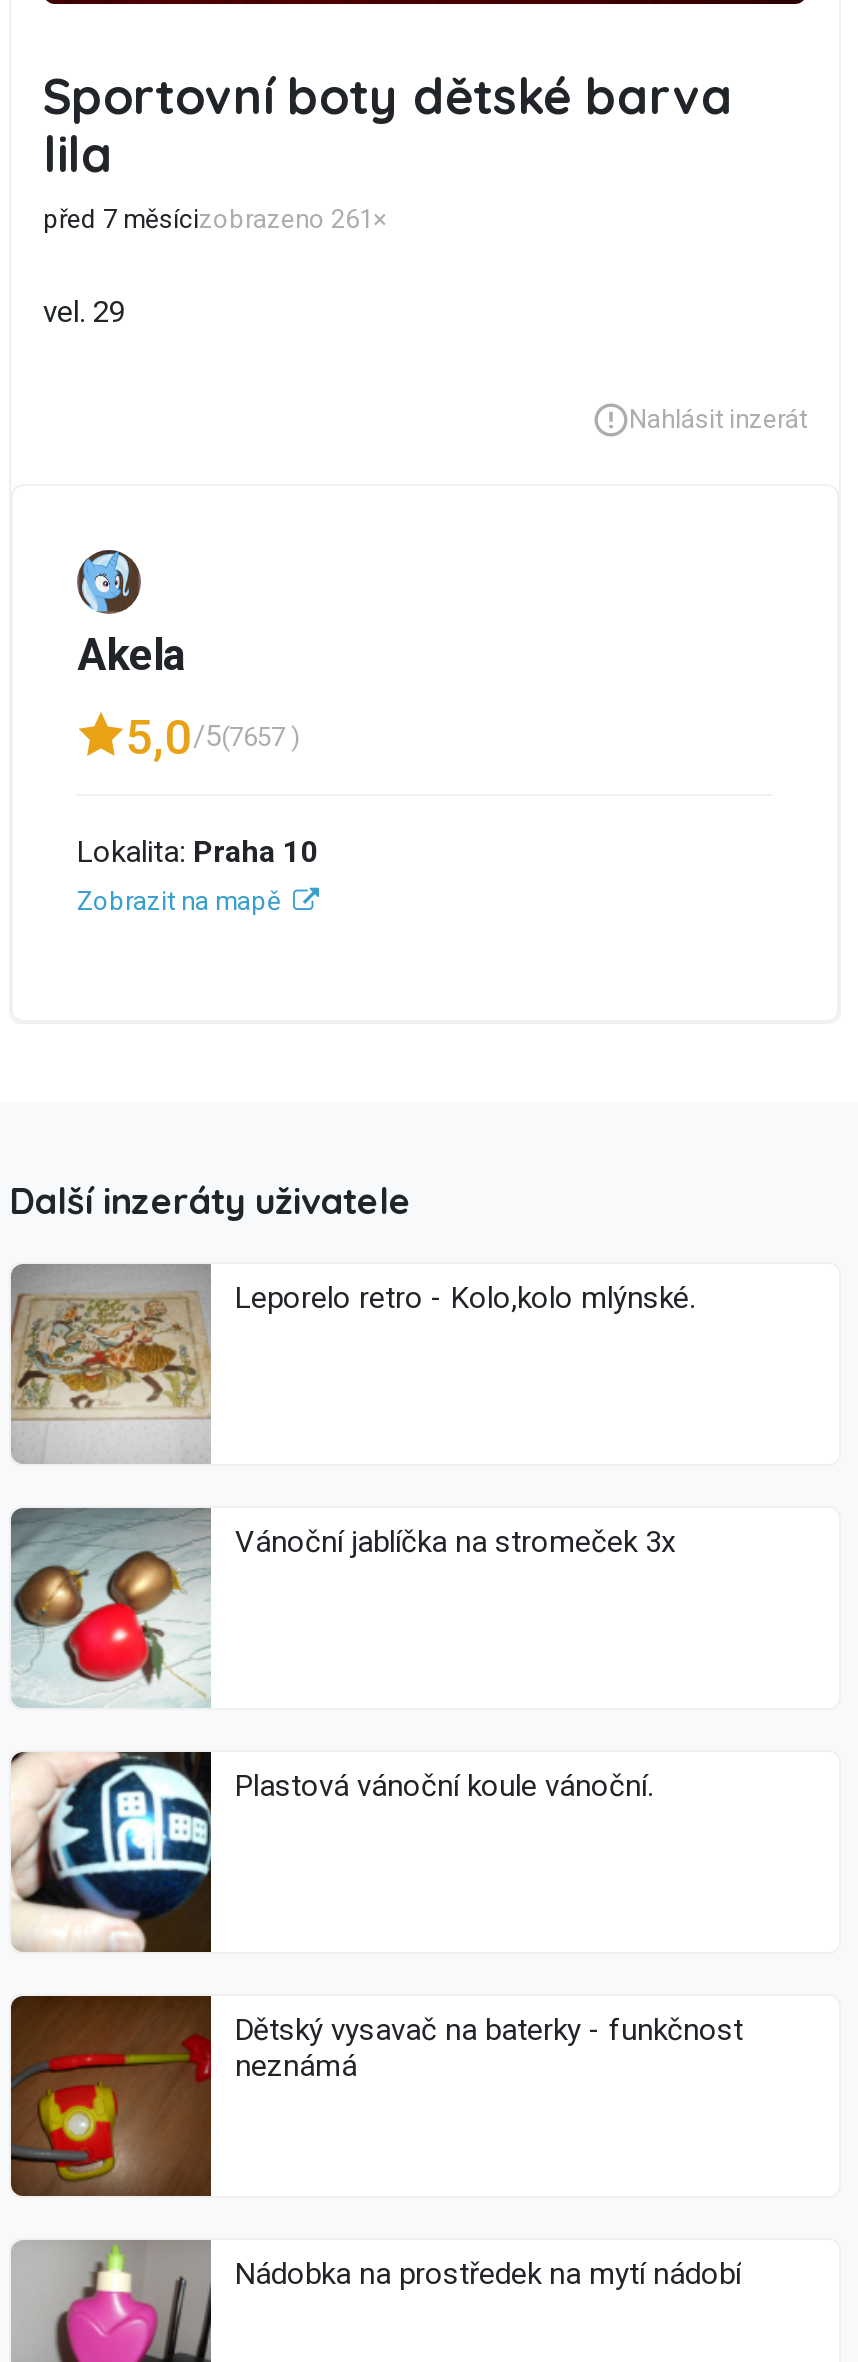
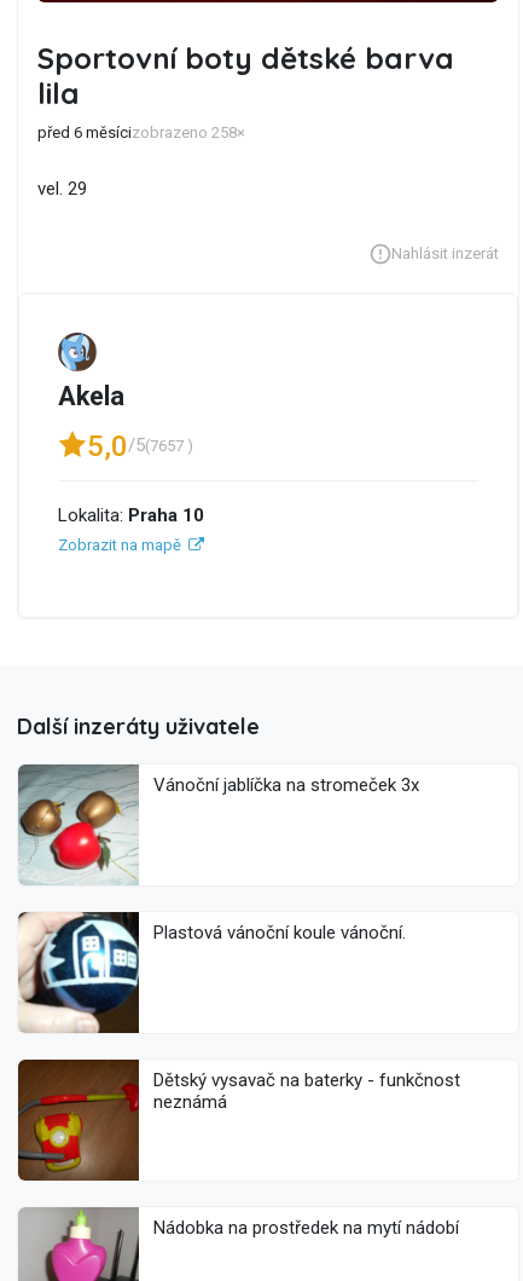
- před 7 měsícizobrazeno 261×
+ před 6 měsícizobrazeno 258×

- [image]
- Leporelo retro - Kolo,kolo mlýnské.
